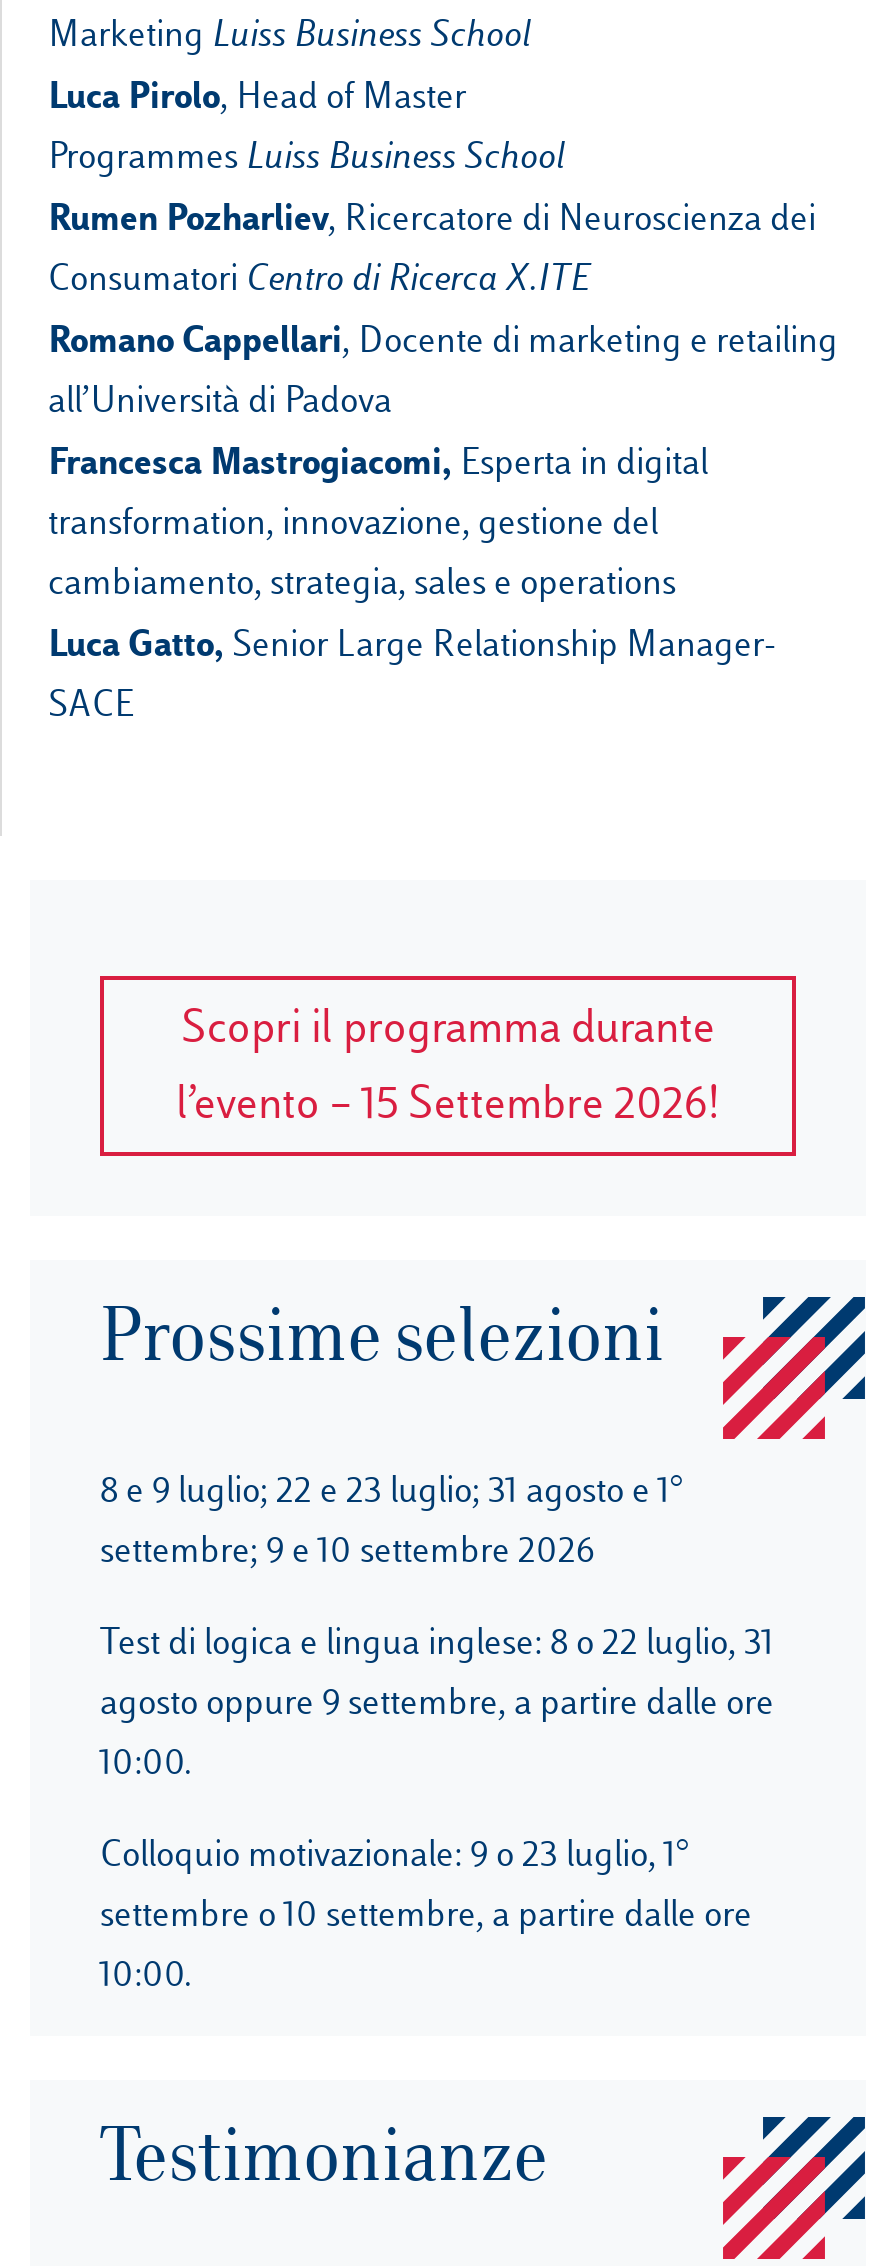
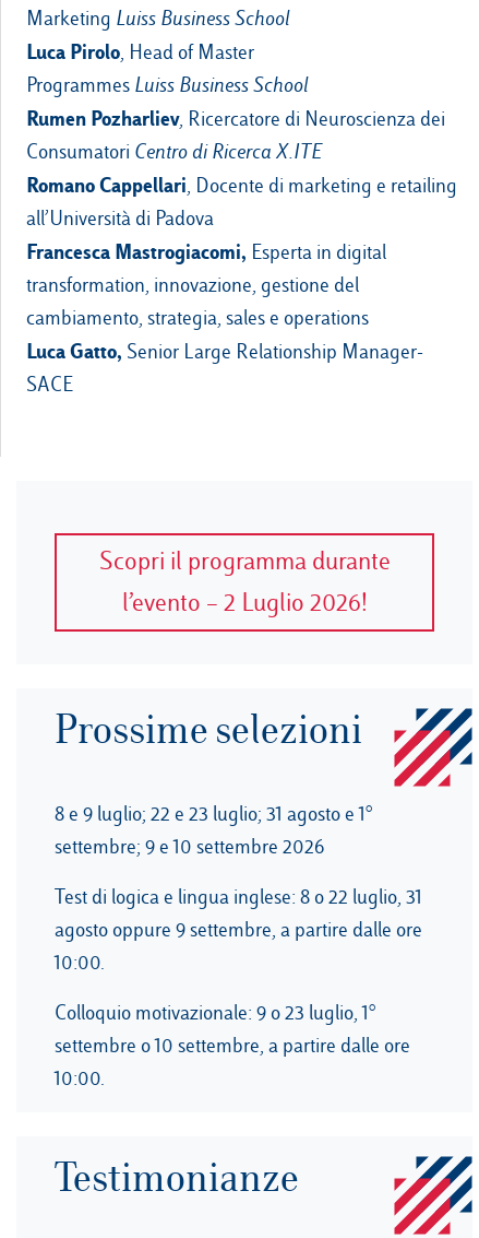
- l’evento – 15 Settembre 2026!
+ l’evento – 2 Luglio 2026!
